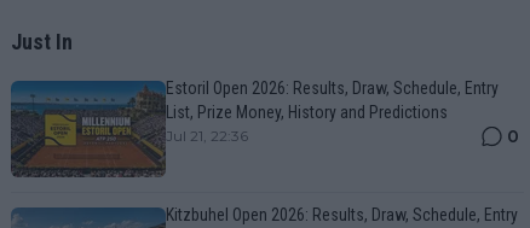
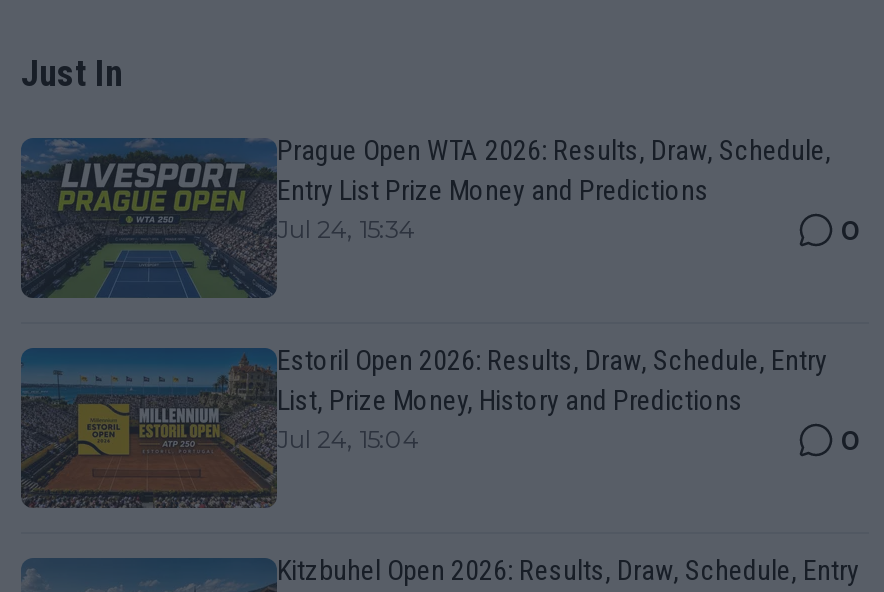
+ [image]
+ Prague Open WTA 2026: Results, Draw, Schedule,
+ Entry List Prize Money and Predictions
+ Jul 24, 15:34
+ 0

- Jul 21, 22:36
+ Jul 24, 15:04
